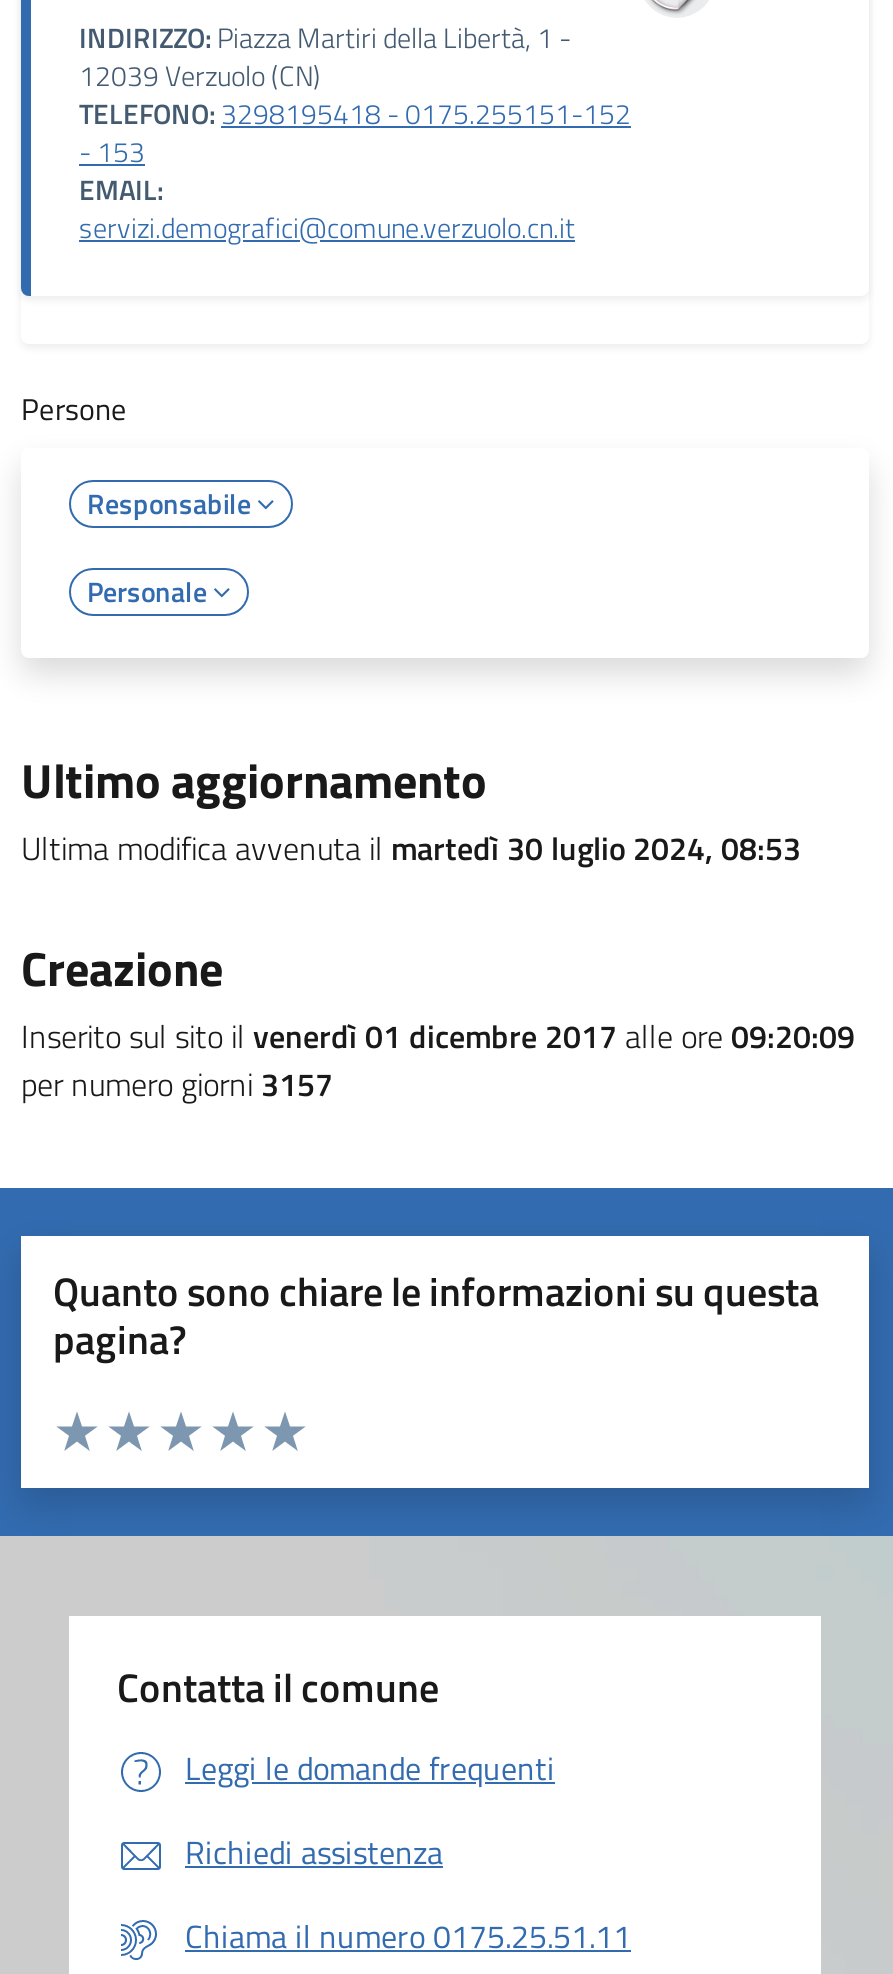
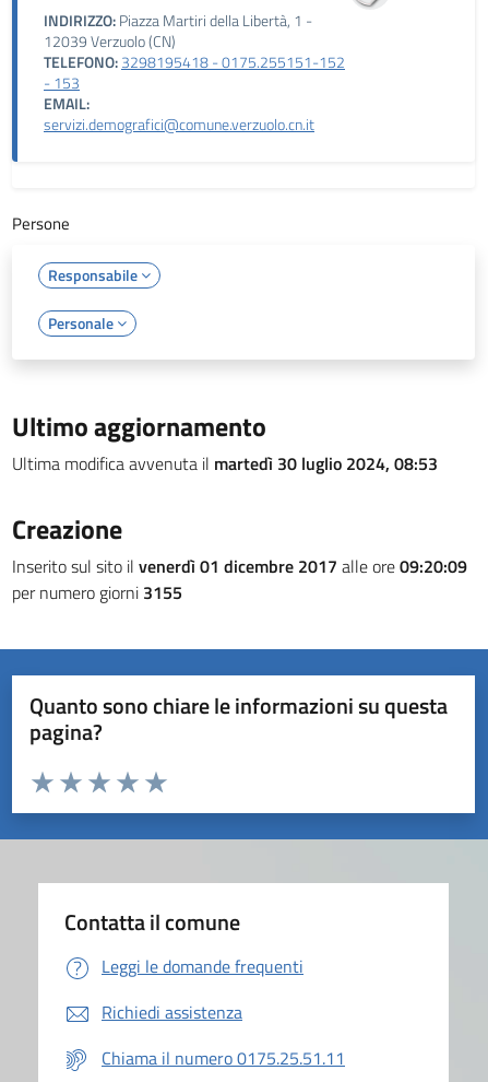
- per numero giorni 3157
+ per numero giorni 3155
